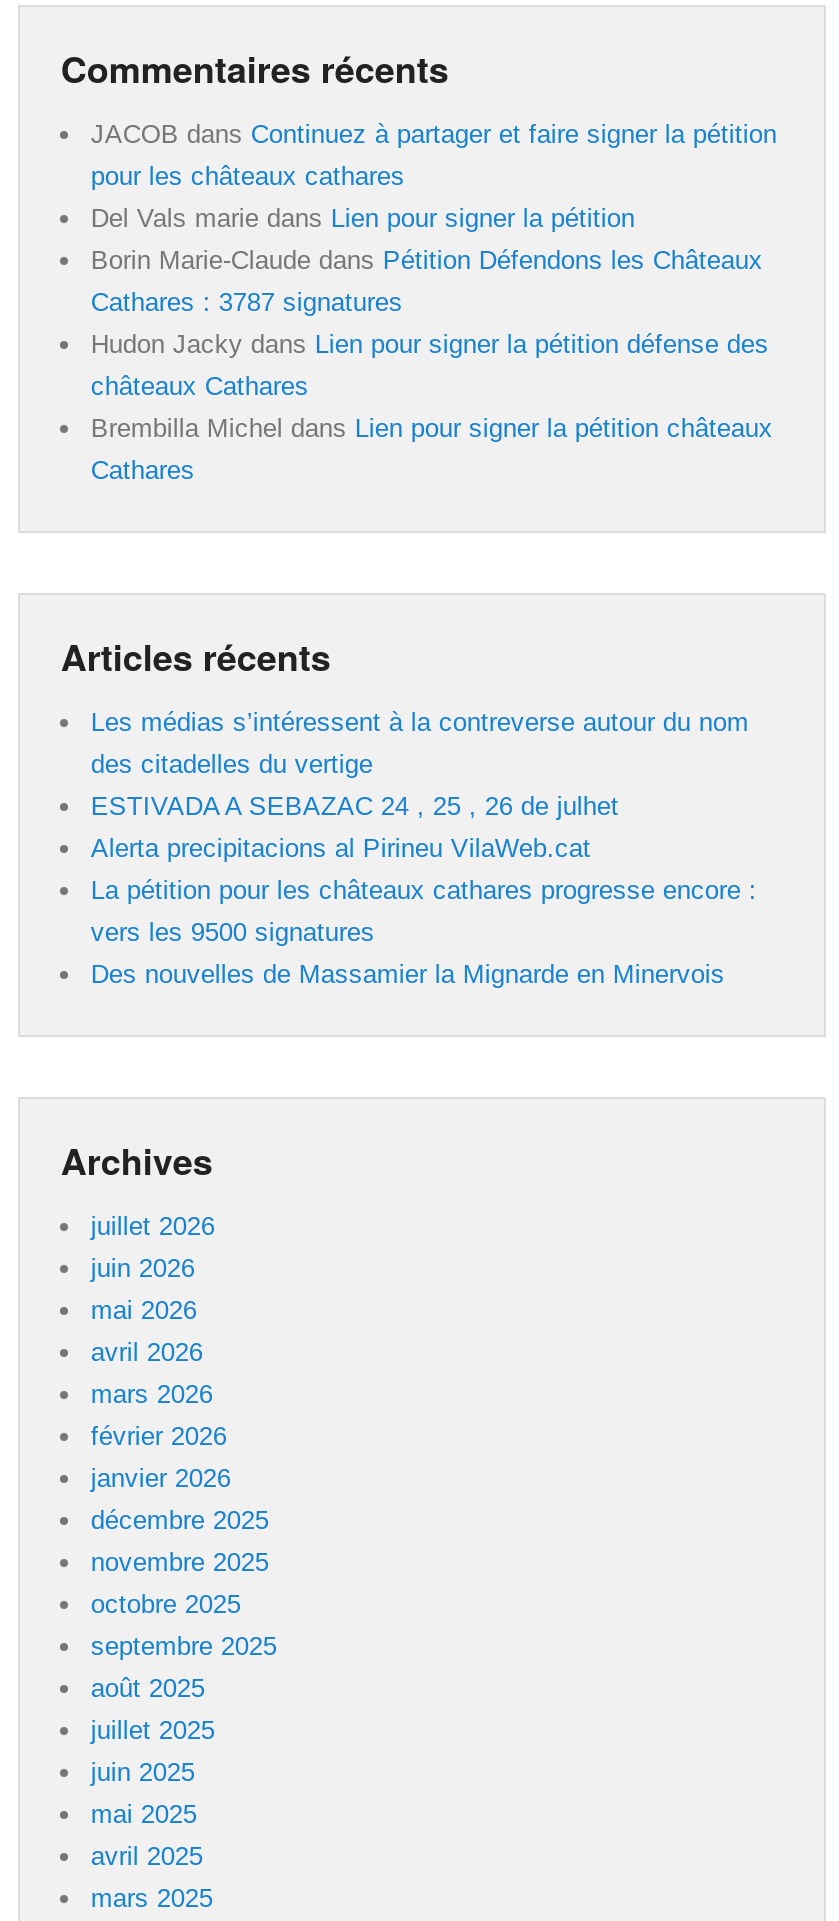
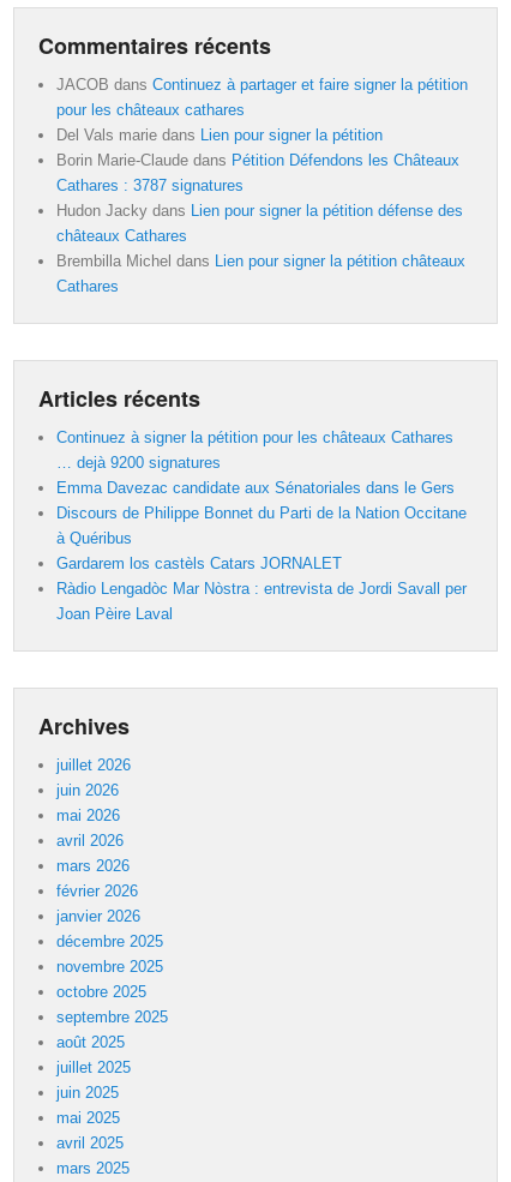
- Les médias s’intéressent à la contreverse autour du nom
- des citadelles du vertige
- ESTIVADA A SEBAZAC 24 , 25 , 26 de julhet
- Alerta precipitacions al Pirineu VilaWeb.cat
- La pétition pour les châteaux cathares progresse encore :
- vers les 9500 signatures
- Des nouvelles de Massamier la Mignarde en Minervois
+ Continuez à signer la pétition pour les châteaux Cathares
+ … dejà 9200 signatures
+ Emma Davezac candidate aux Sénatoriales dans le Gers
+ Discours de Philippe Bonnet du Parti de la Nation Occitane
+ à Quéribus
+ Gardarem los castèls Catars JORNALET
+ Ràdio Lengadòc Mar Nòstra : entrevista de Jordi Savall per
+ Joan Pèire Laval
